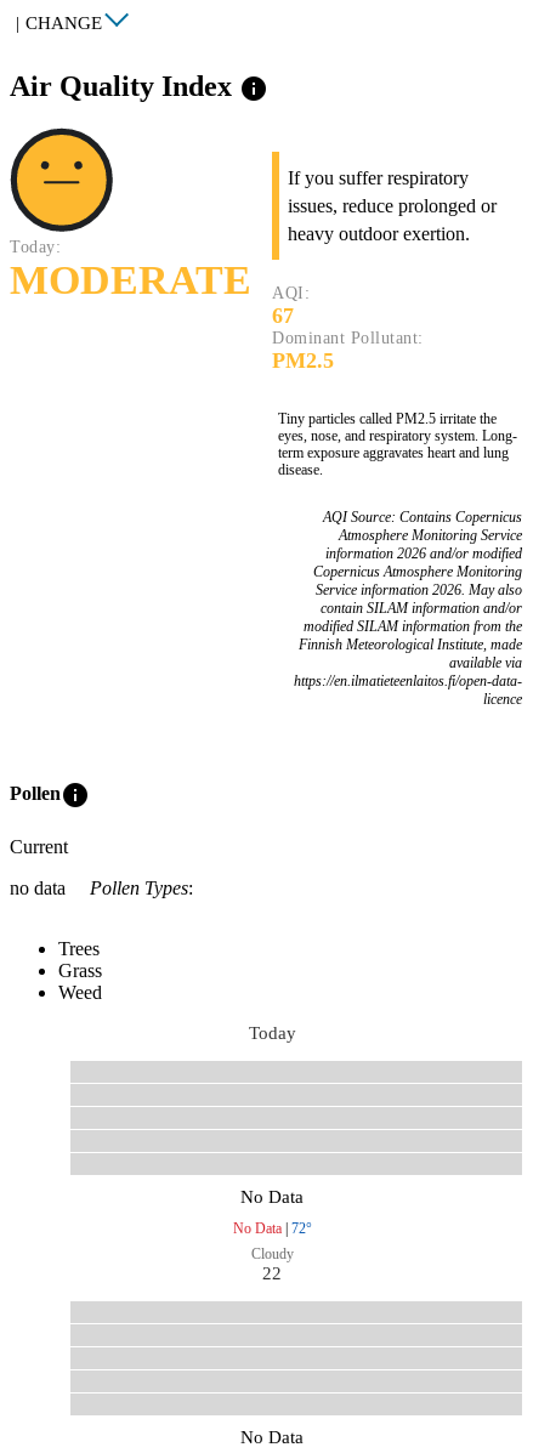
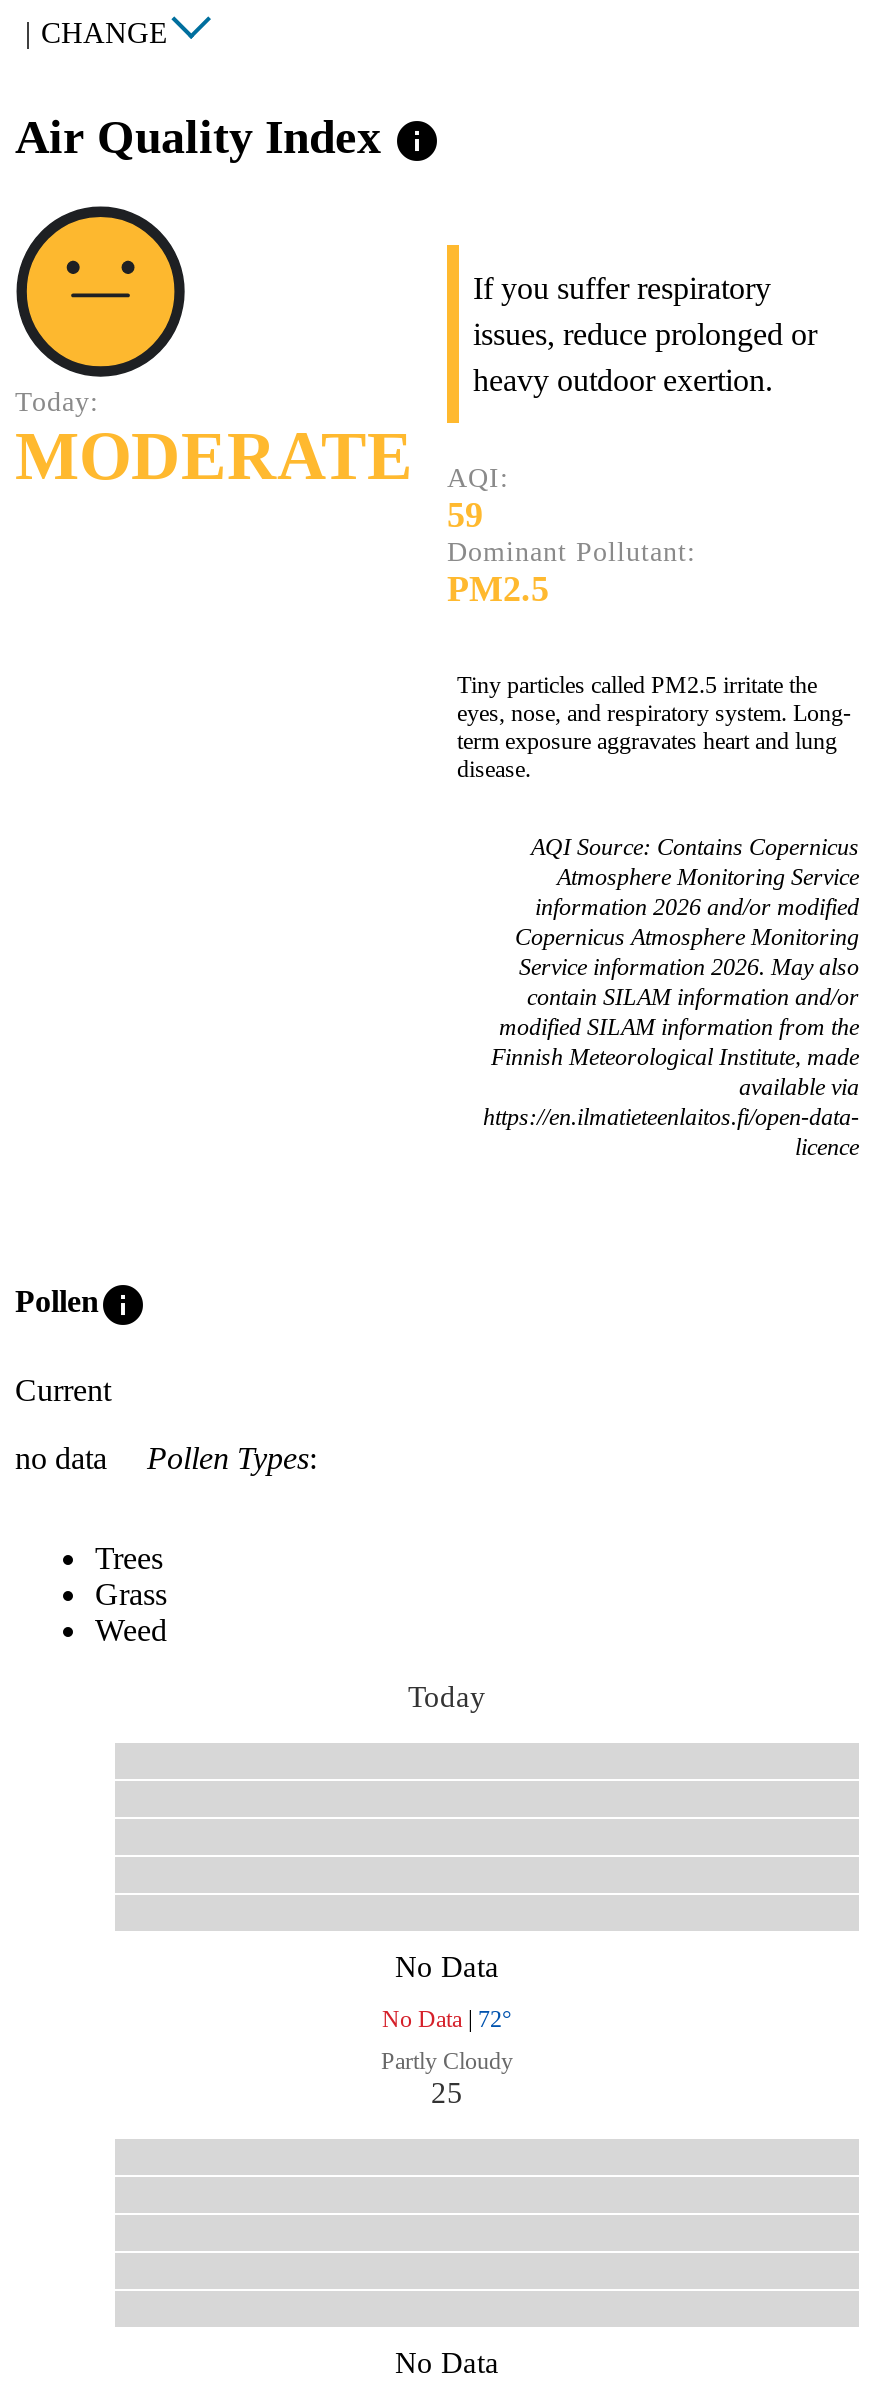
- 67
+ 59

- Cloudy
- 22
+ Partly Cloudy
+ 25
